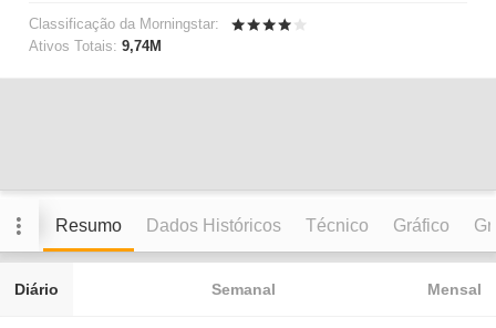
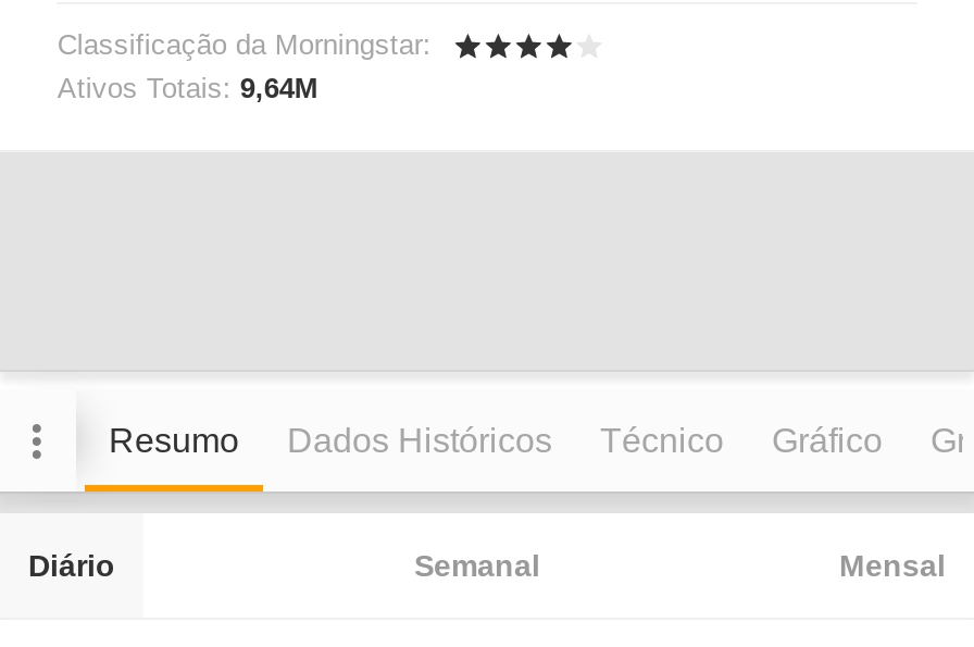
- Ativos Totais: 9,74M
+ Ativos Totais: 9,64M
